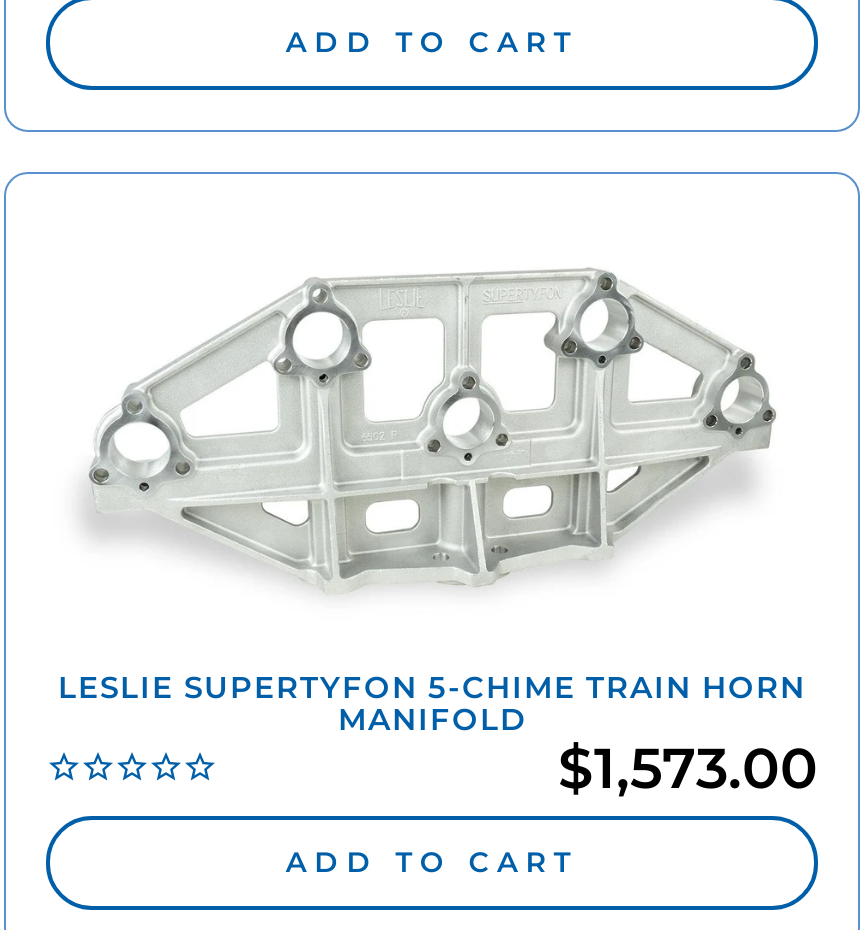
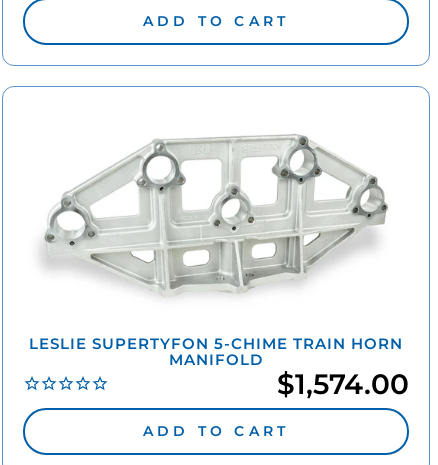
- $1,573.00
+ $1,574.00
